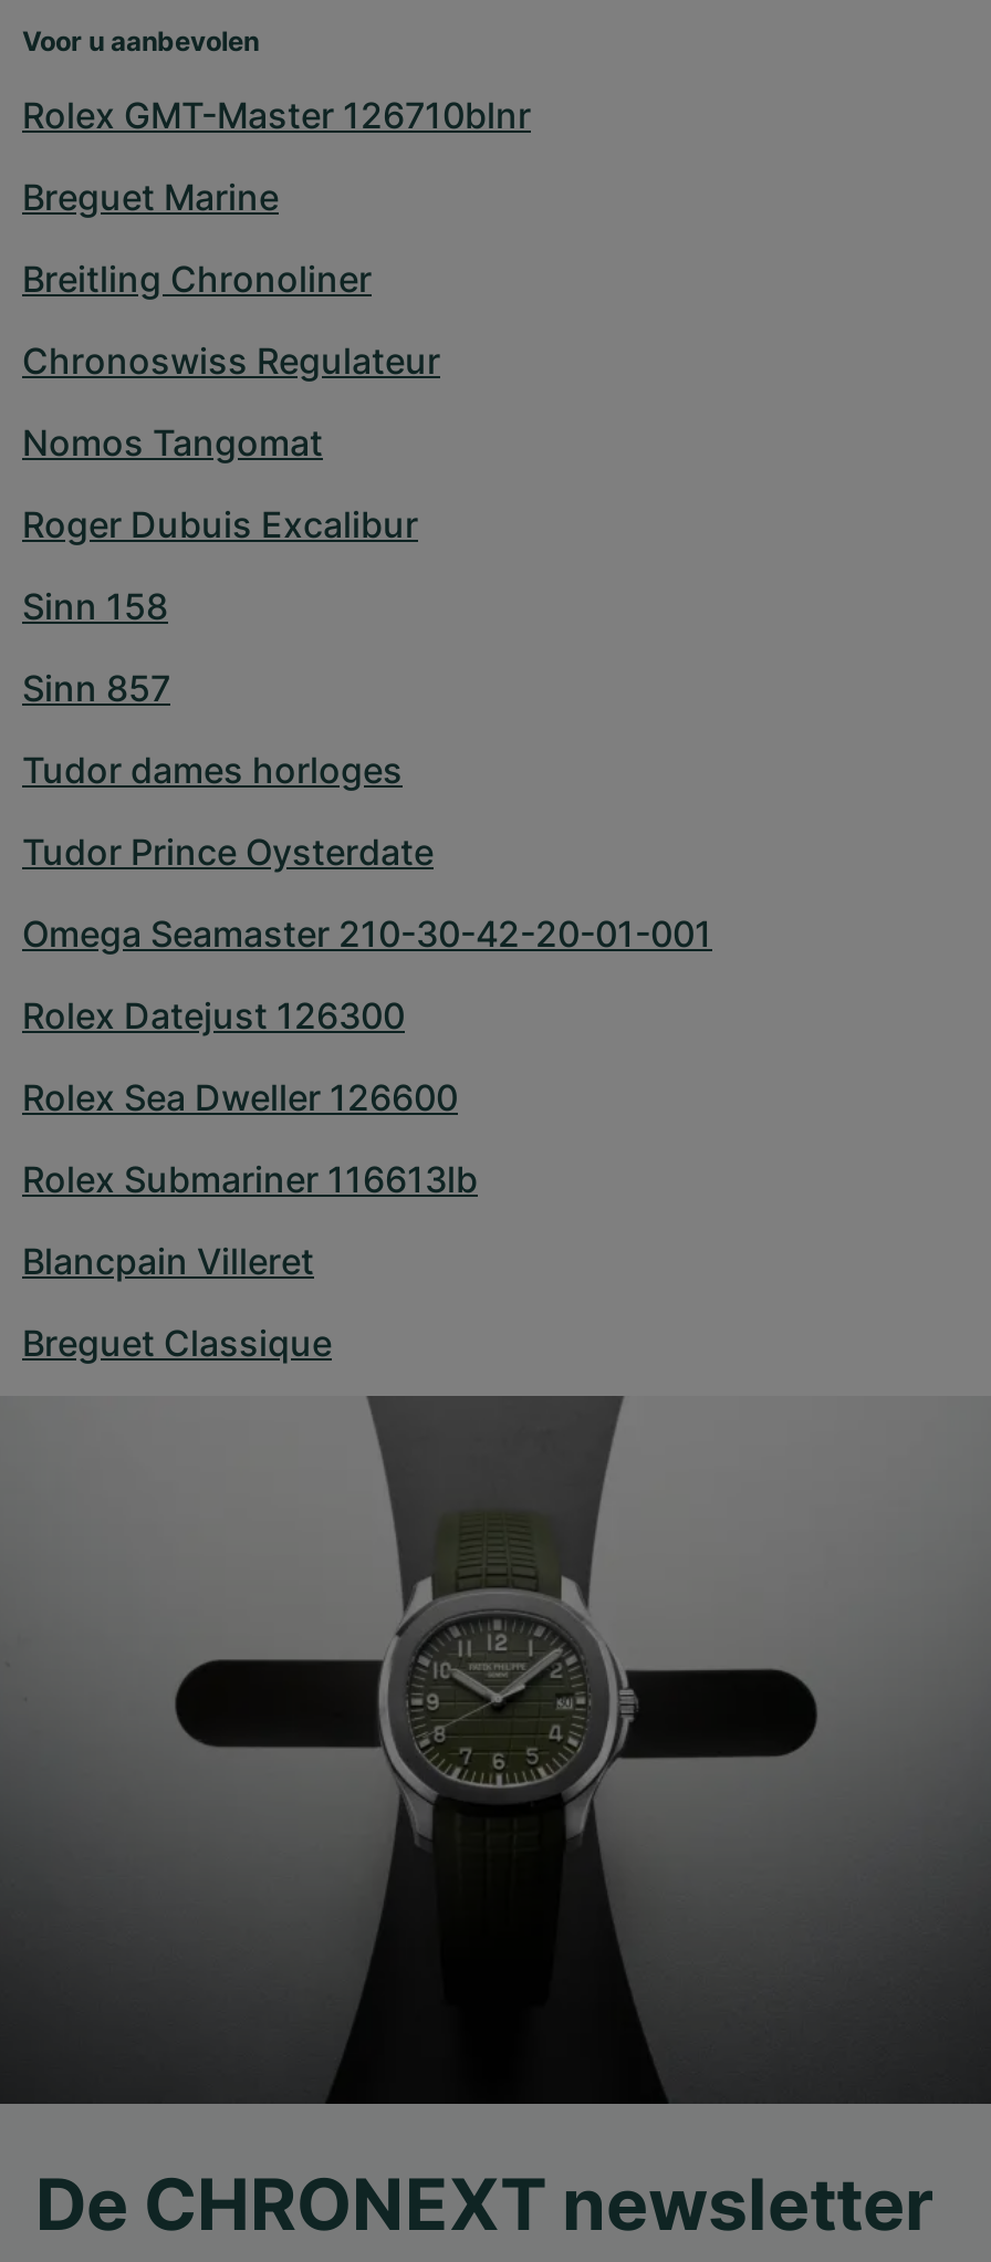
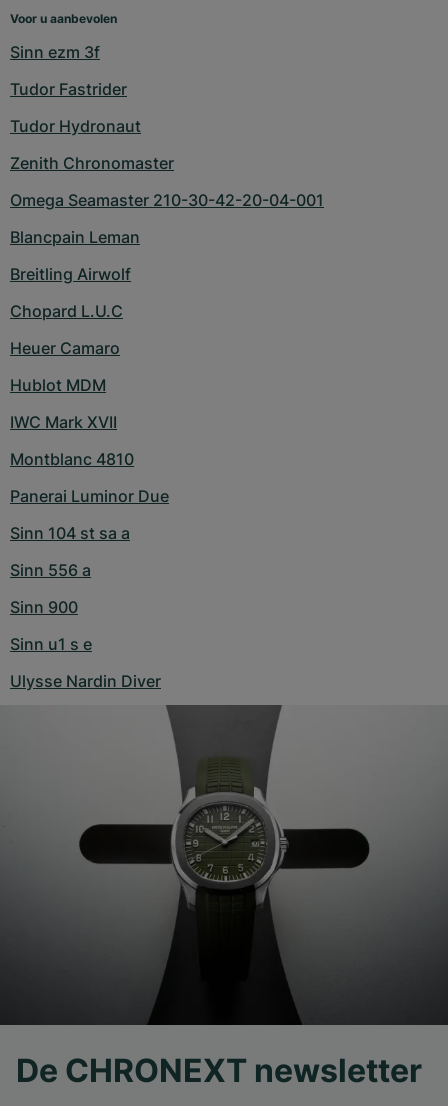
- Rolex GMT-Master 126710blnr
- Breguet Marine
- Breitling Chronoliner
- Chronoswiss Regulateur
- Nomos Tangomat
- Roger Dubuis Excalibur
- Sinn 158
- Sinn 857
- Tudor dames horloges
- Tudor Prince Oysterdate
- Omega Seamaster 210-30-42-20-01-001
- Rolex Datejust 126300
- Rolex Sea Dweller 126600
- Rolex Submariner 116613lb
- Blancpain Villeret
- Breguet Classique
+ Sinn ezm 3f
+ Tudor Fastrider
+ Tudor Hydronaut
+ Zenith Chronomaster
+ Omega Seamaster 210-30-42-20-04-001
+ Blancpain Leman
+ Breitling Airwolf
+ Chopard L.U.C
+ Heuer Camaro
+ Hublot MDM
+ IWC Mark XVII
+ Montblanc 4810
+ Panerai Luminor Due
+ Sinn 104 st sa a
+ Sinn 556 a
+ Sinn 900
+ Sinn u1 s e
+ Ulysse Nardin Diver
